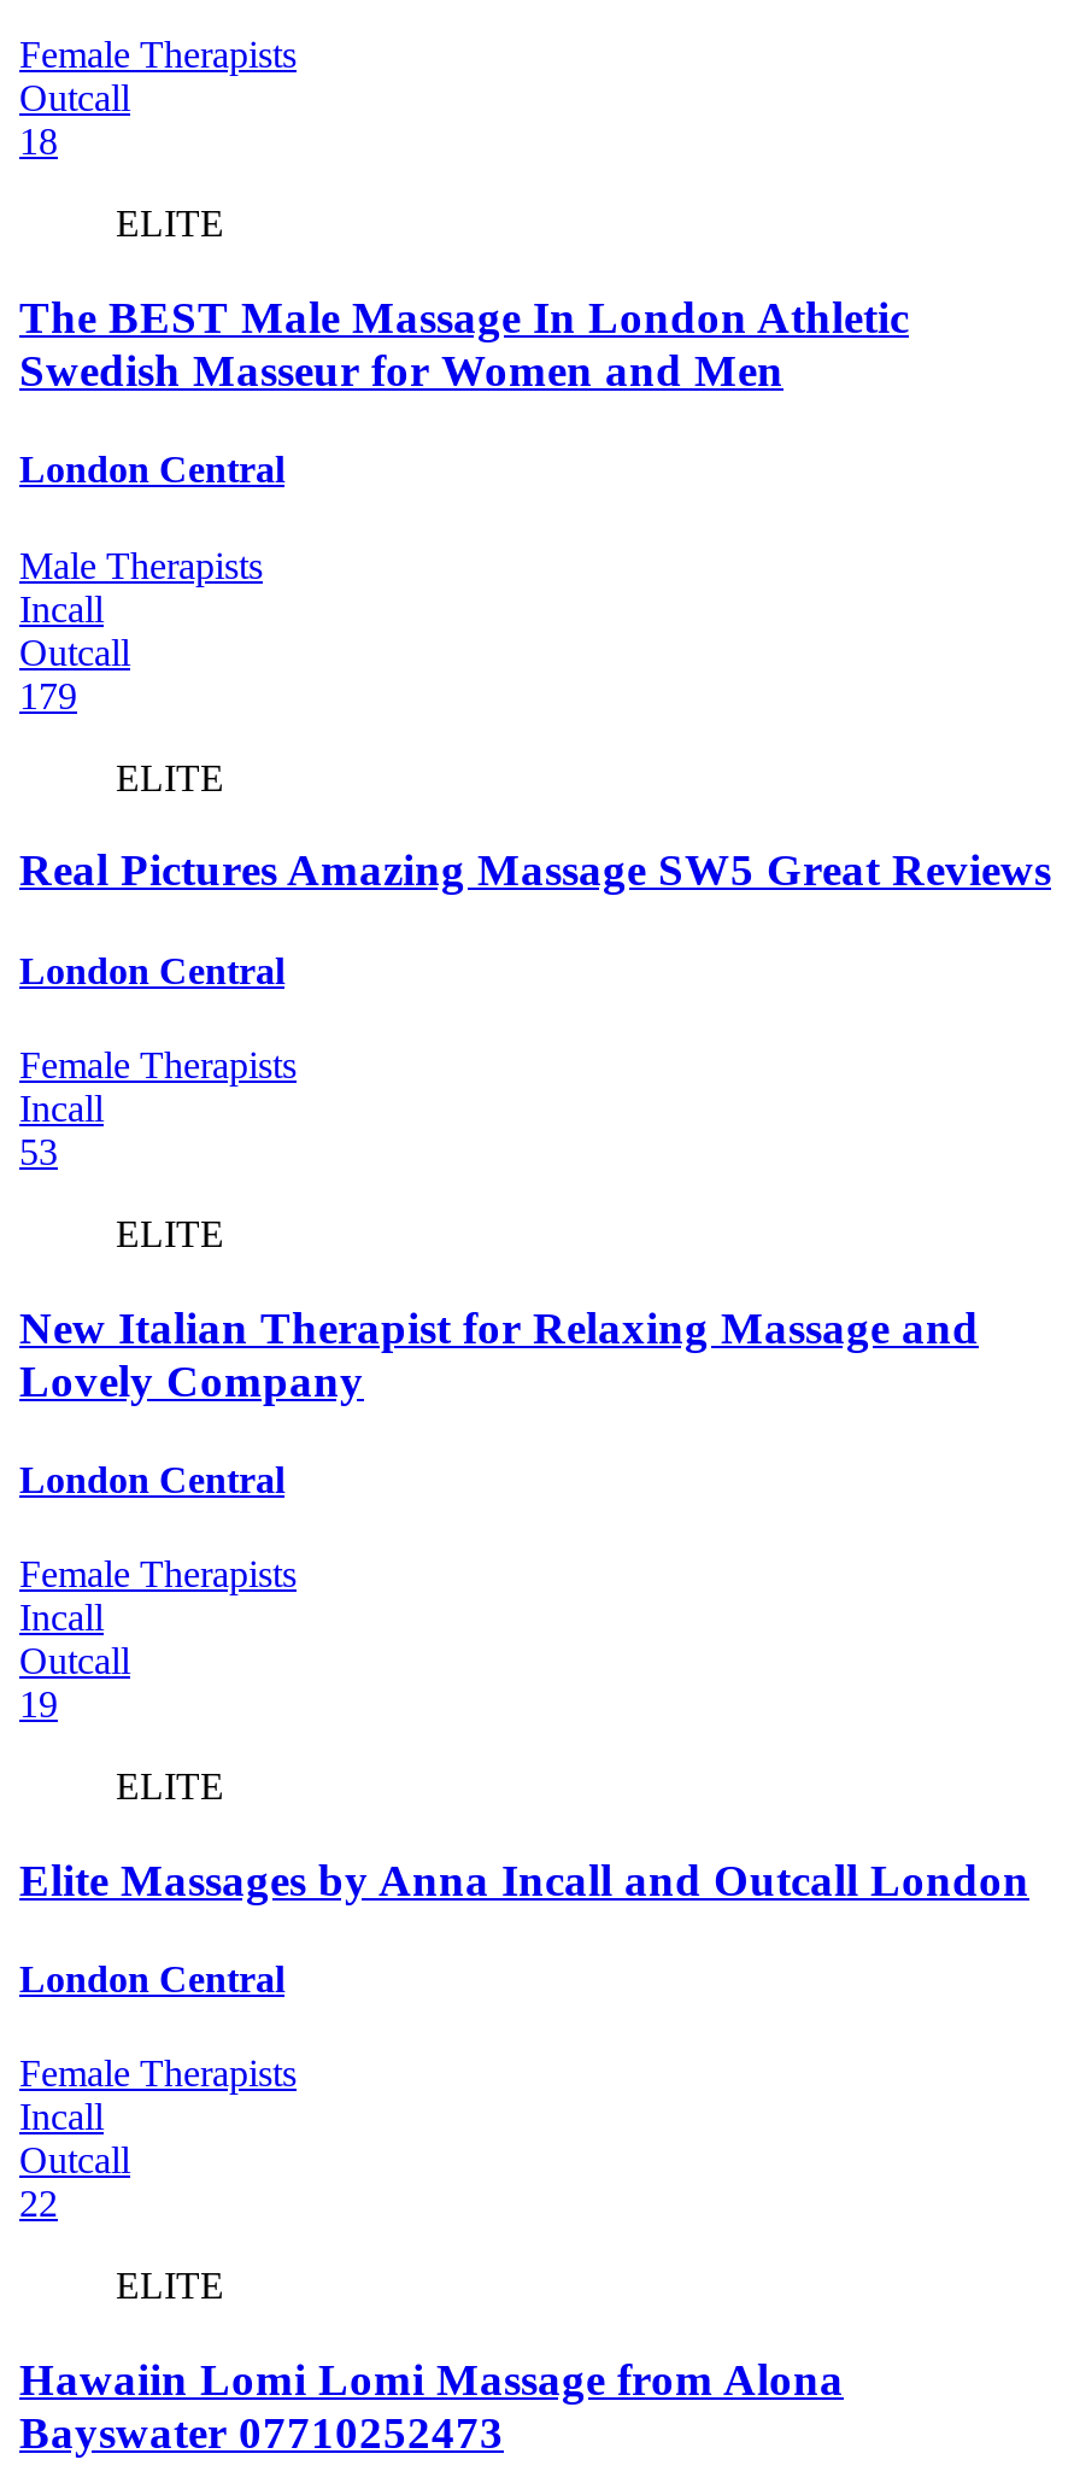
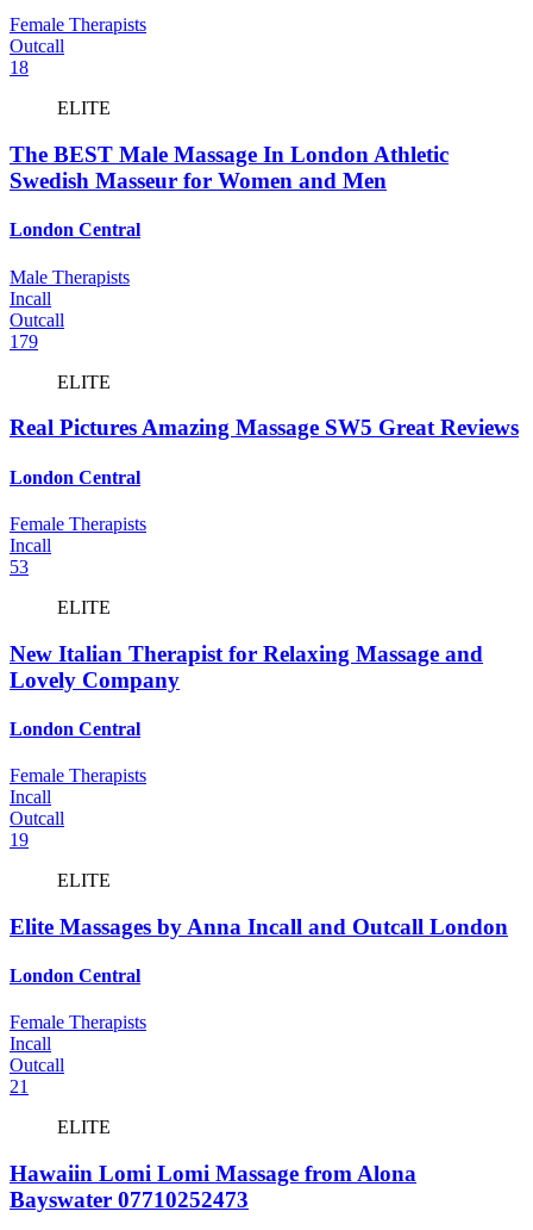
- 22
+ 21
